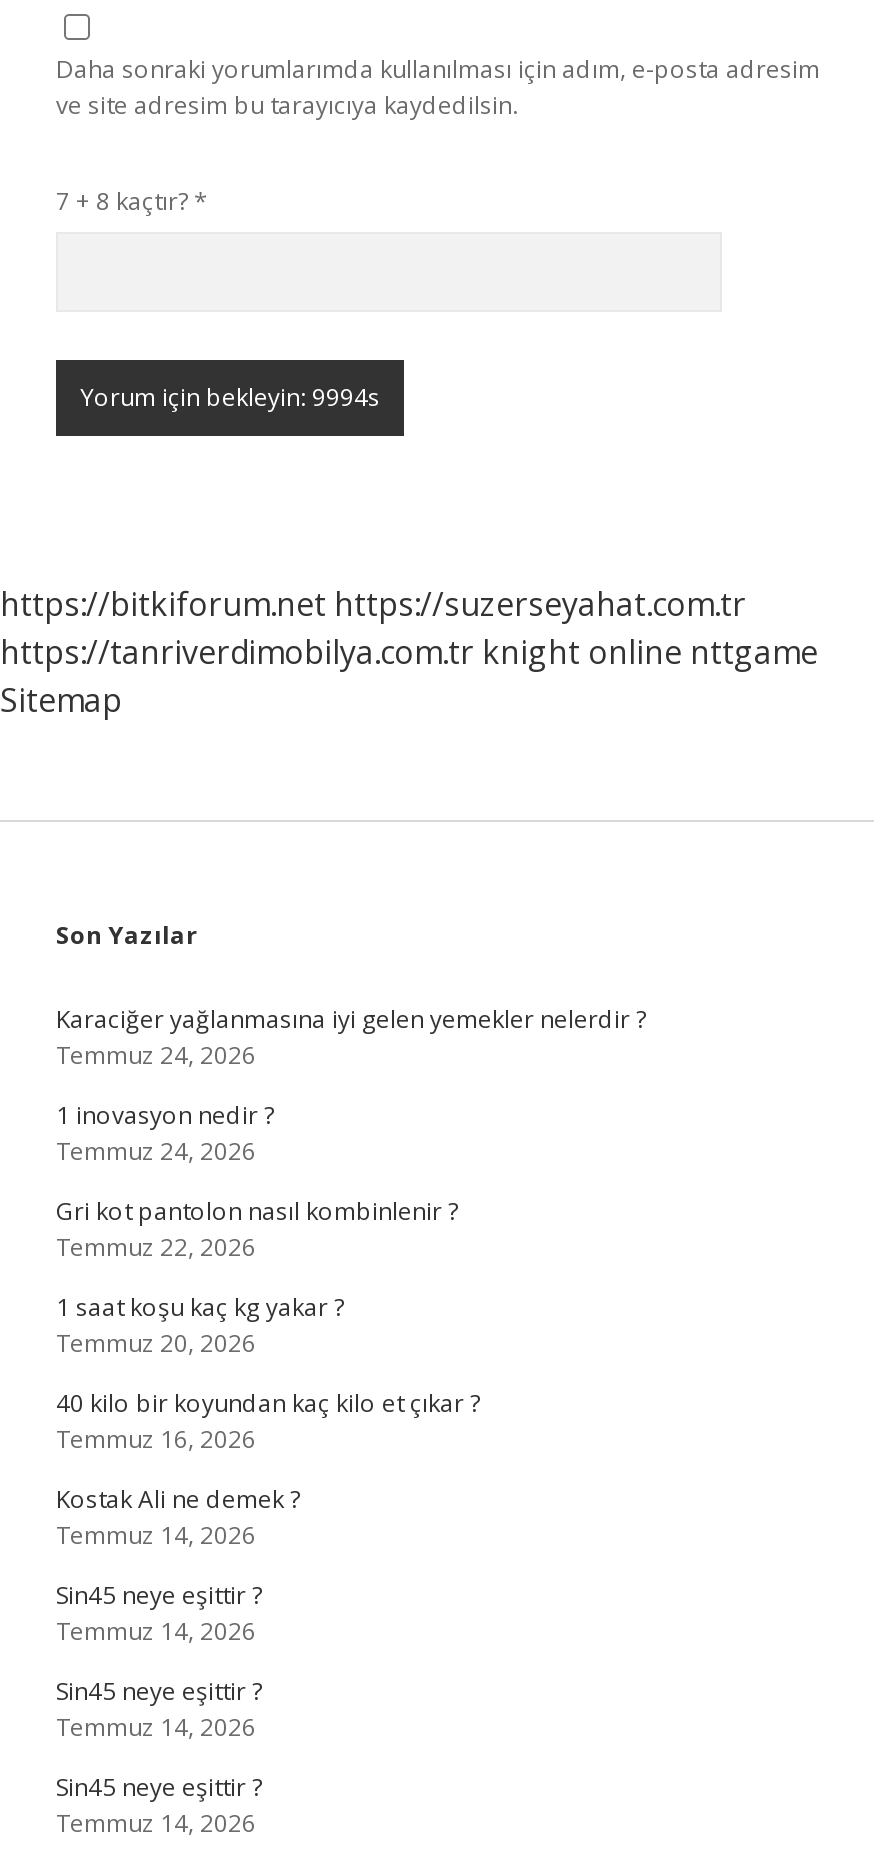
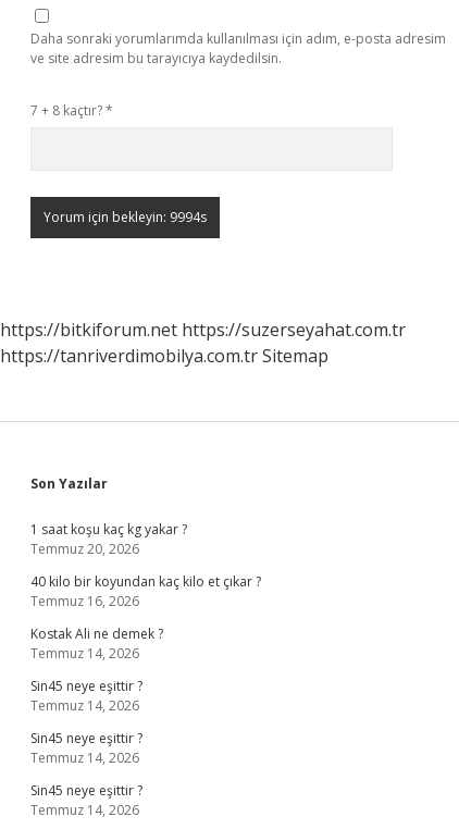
- https://tanriverdimobilya.com.tr knight online nttgame
- Sitemap
+ https://tanriverdimobilya.com.tr Sitemap

- Karaciğer yağlanmasına iyi gelen yemekler nelerdir ?
- Temmuz 24, 2026
- 1 inovasyon nedir ?
- Temmuz 24, 2026
- Gri kot pantolon nasıl kombinlenir ?
- Temmuz 22, 2026
